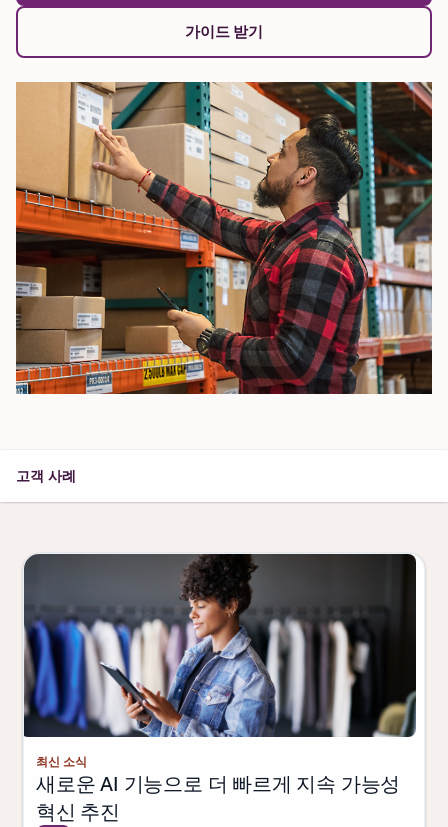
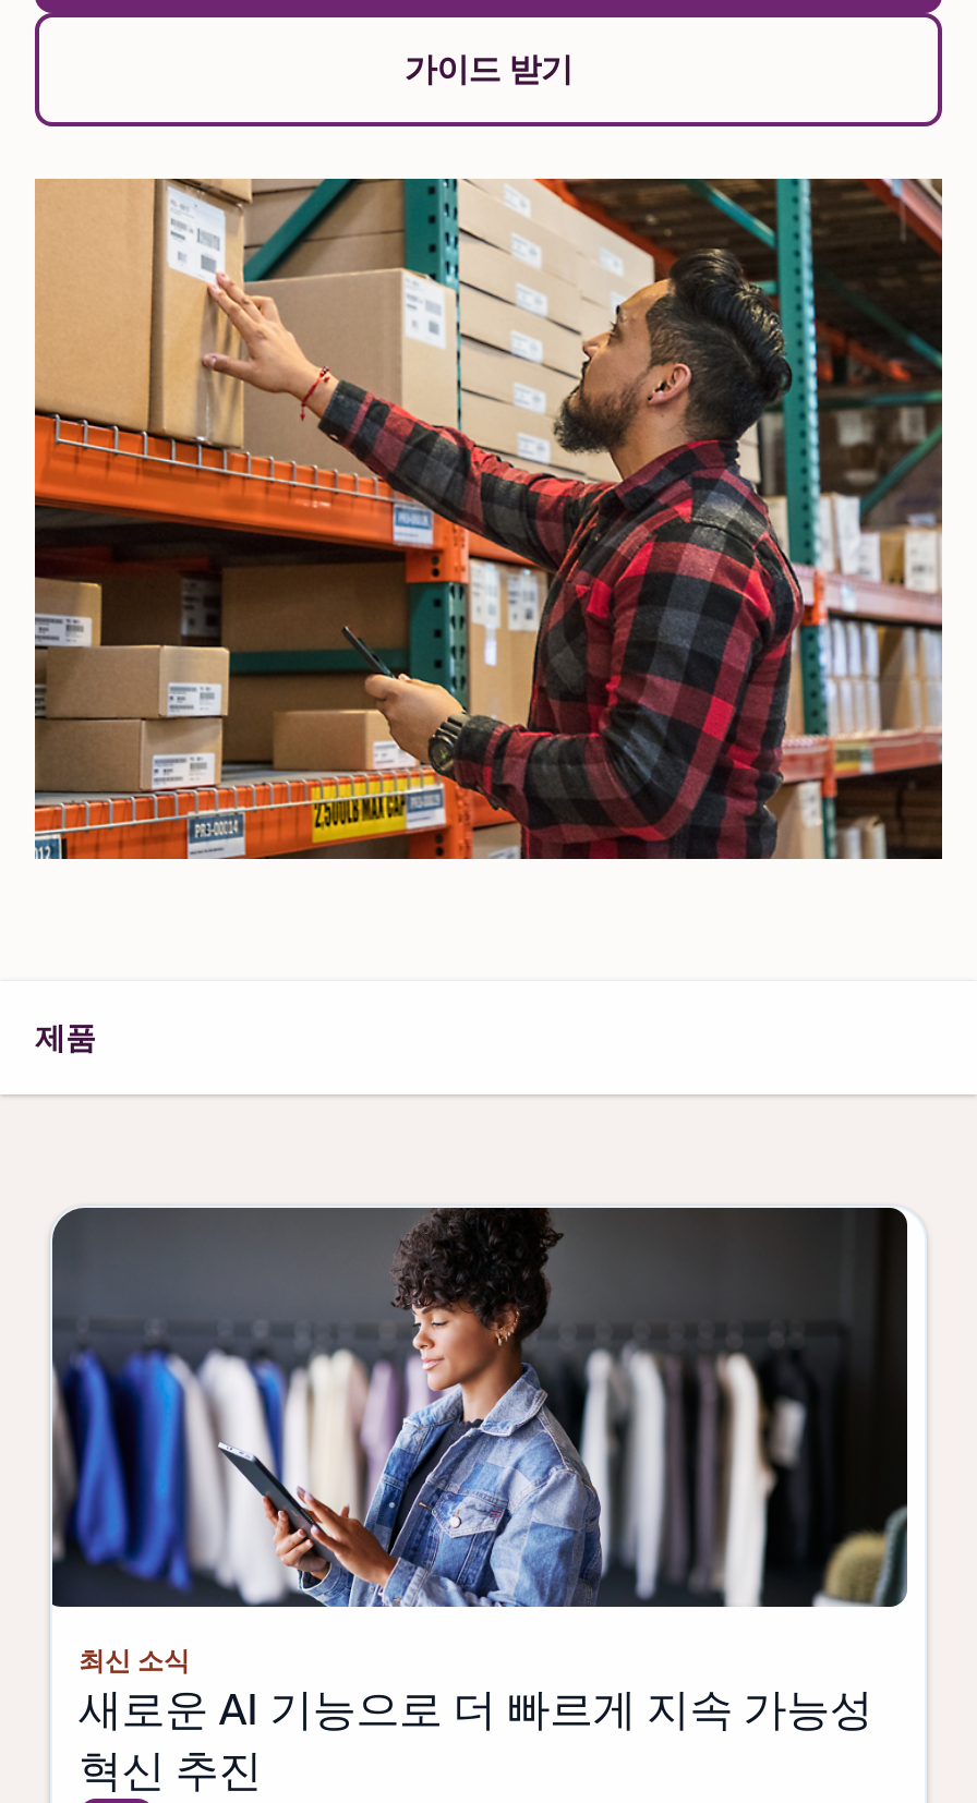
- 고객 사례
+ 제품
